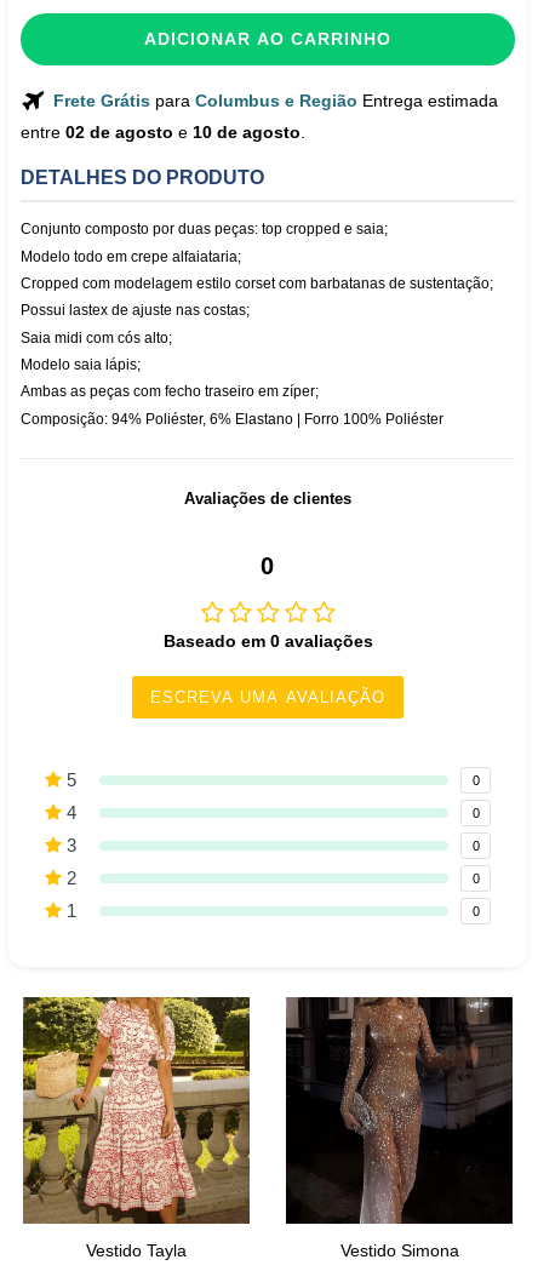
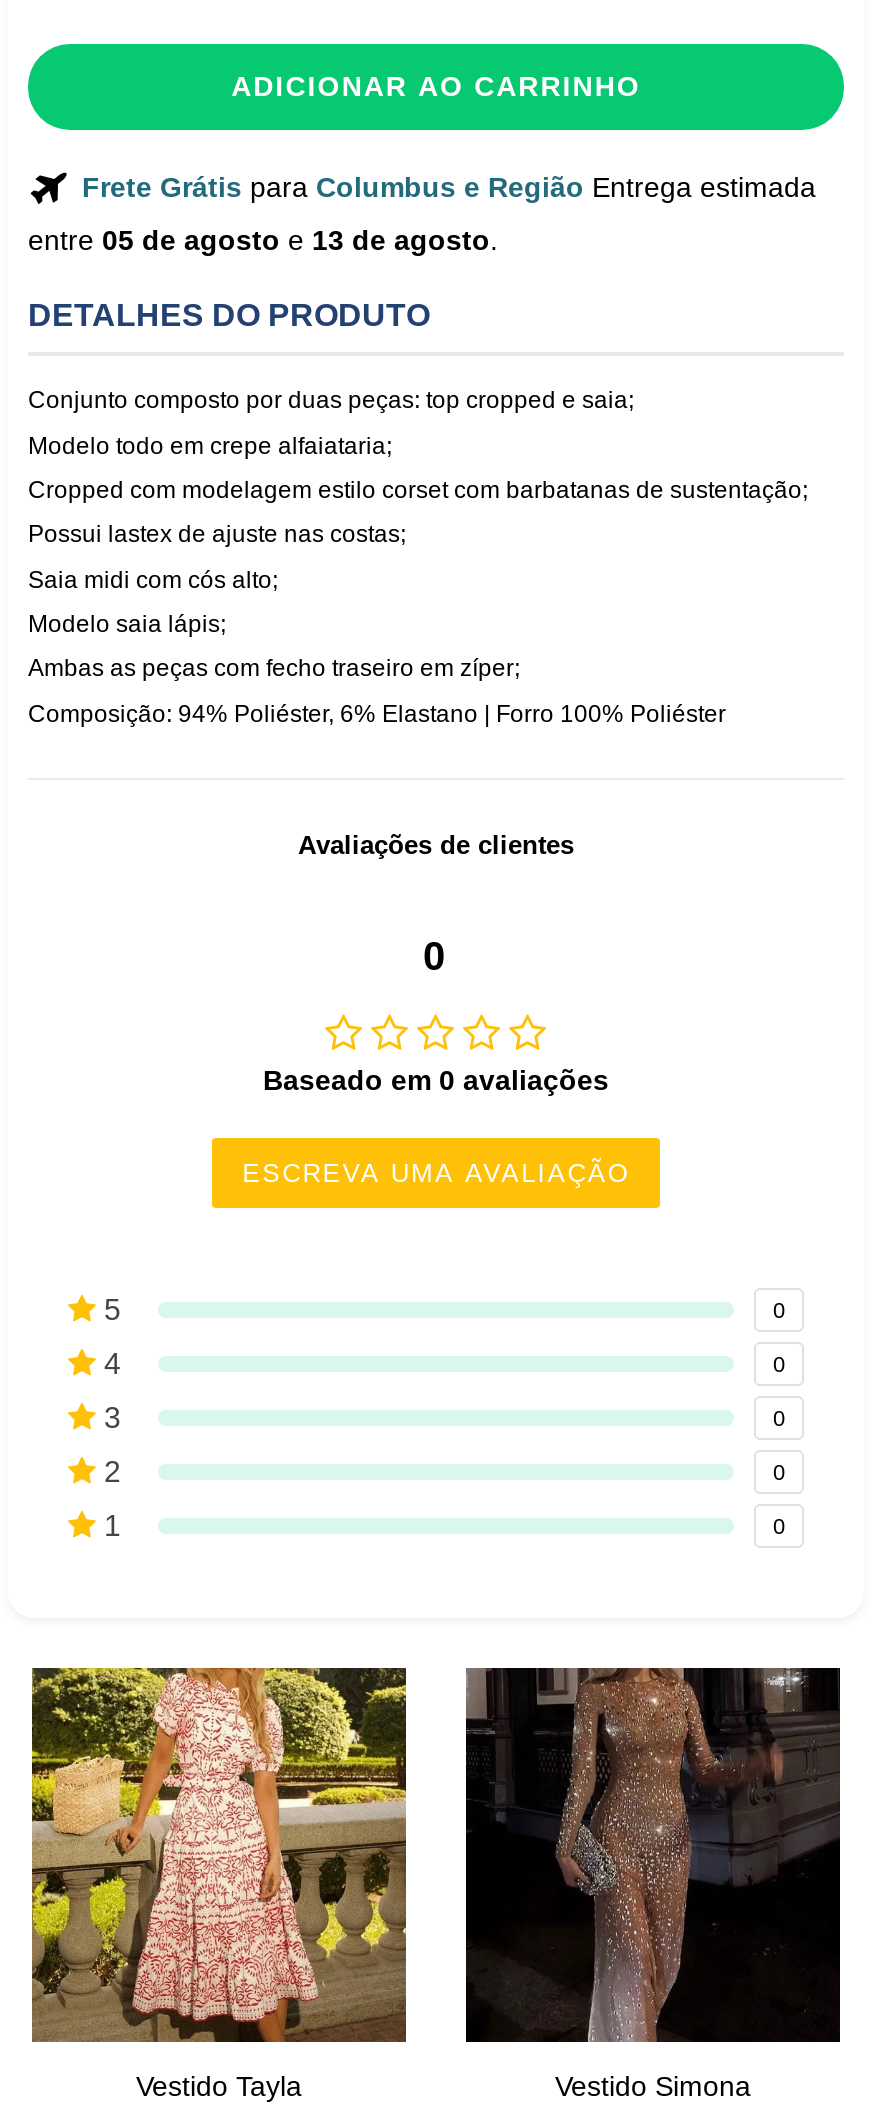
- entre 02 de agosto e 10 de agosto.
+ entre 05 de agosto e 13 de agosto.
